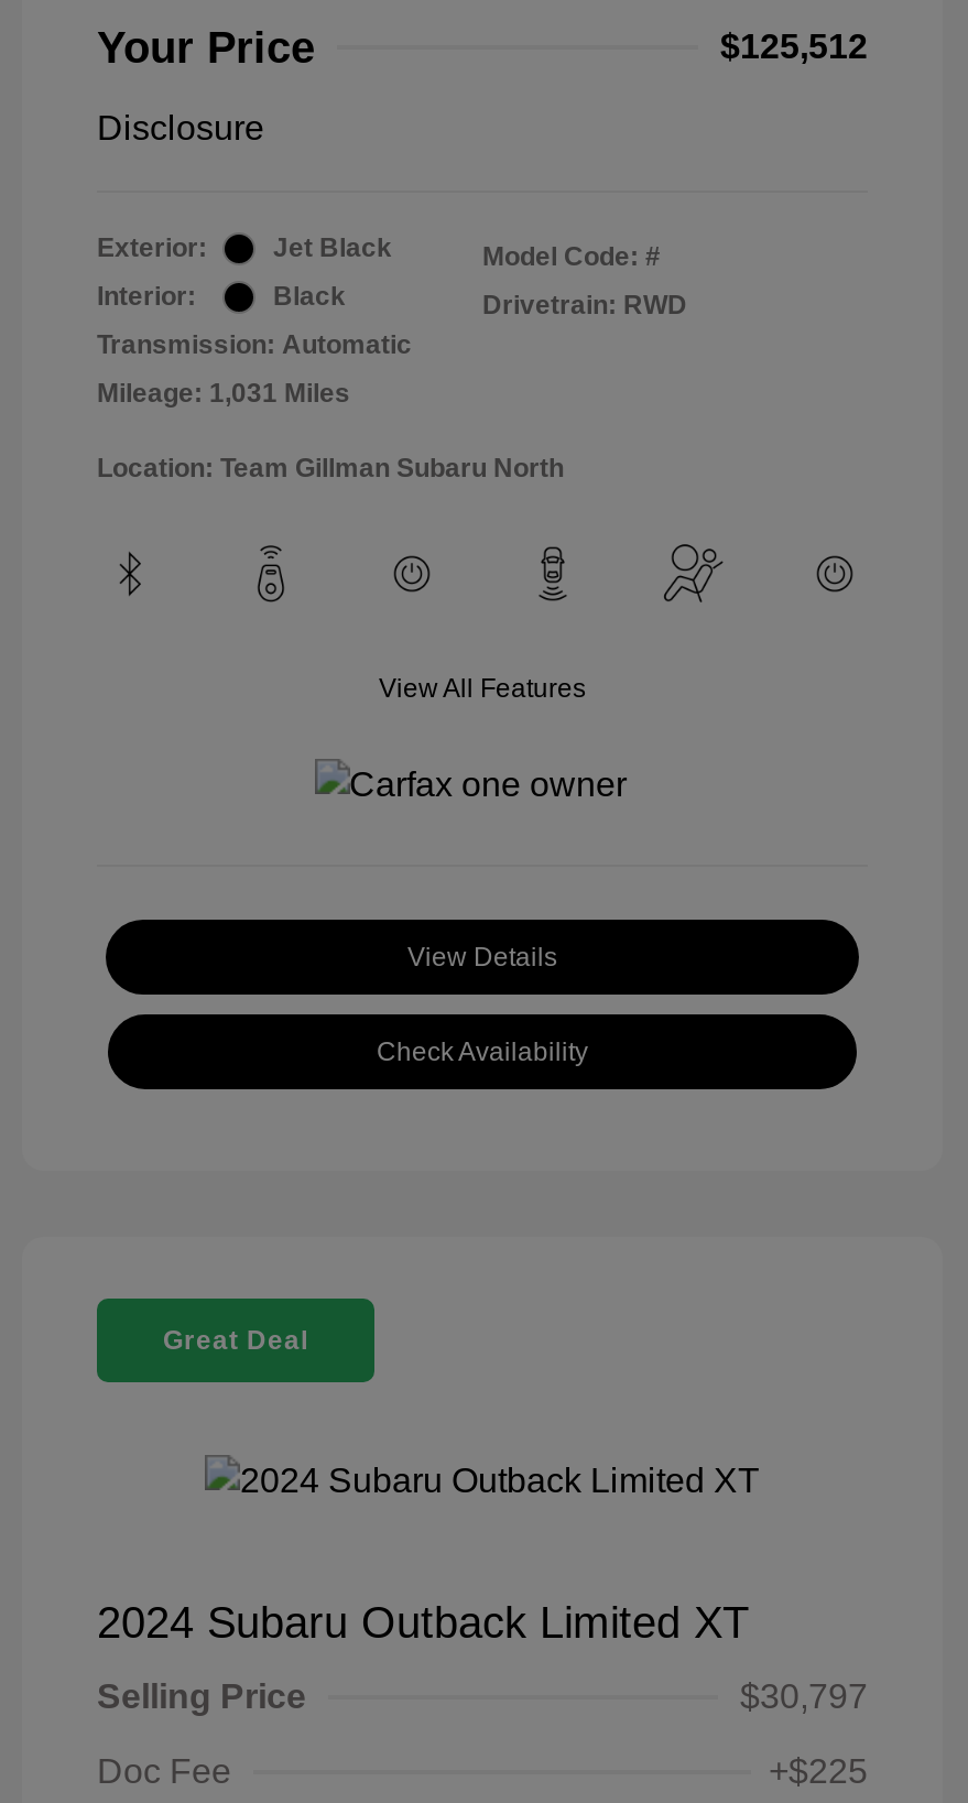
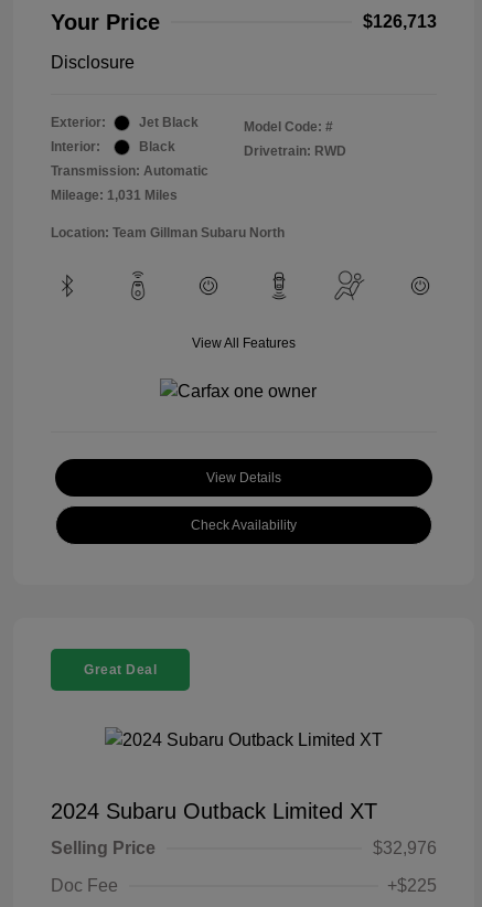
- $125,512
+ $126,713

- $30,797
+ $32,976
